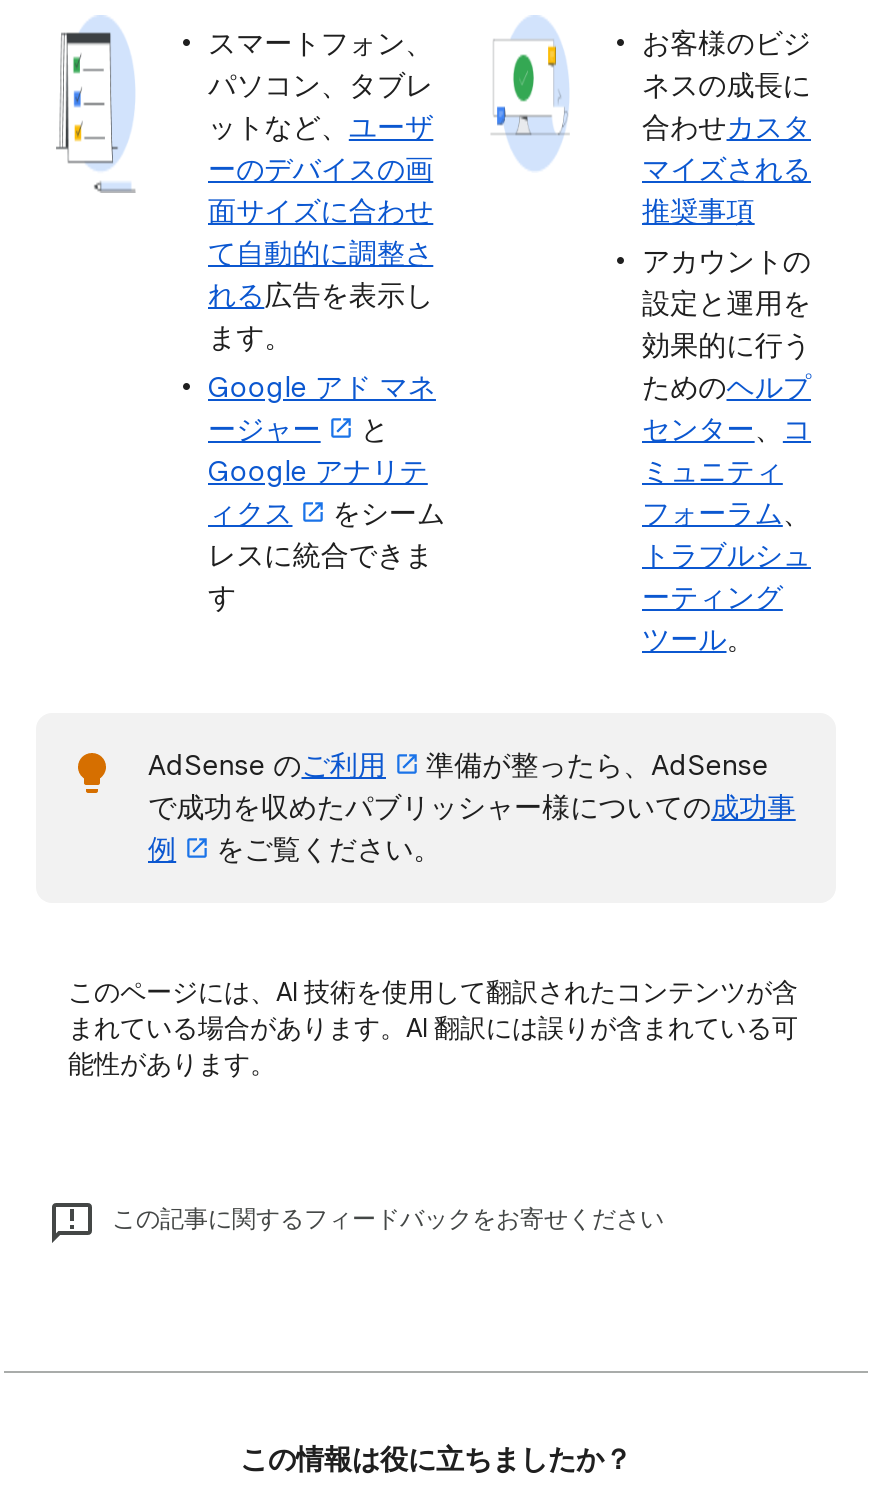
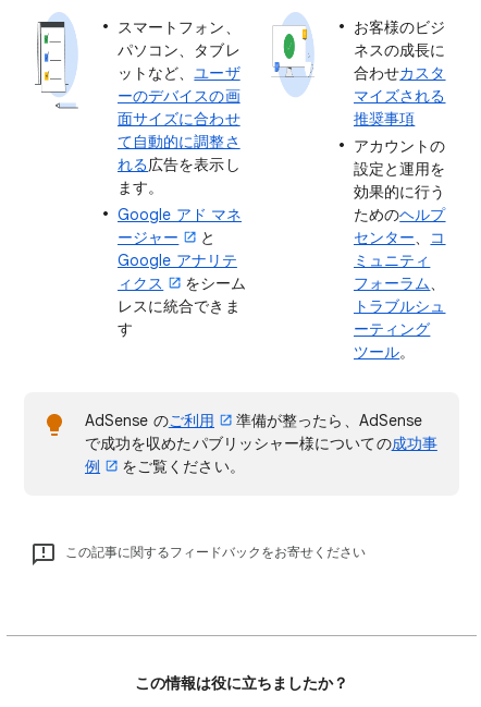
- このページには、AI 技術を使用して翻訳されたコンテンツが含
- まれている場合があります。AI 翻訳には誤りが含まれている可
- 能性があります。
